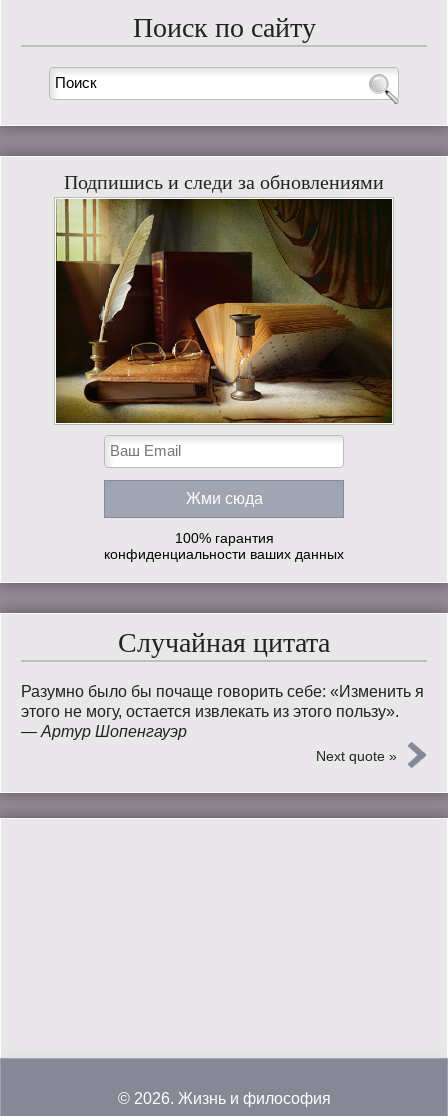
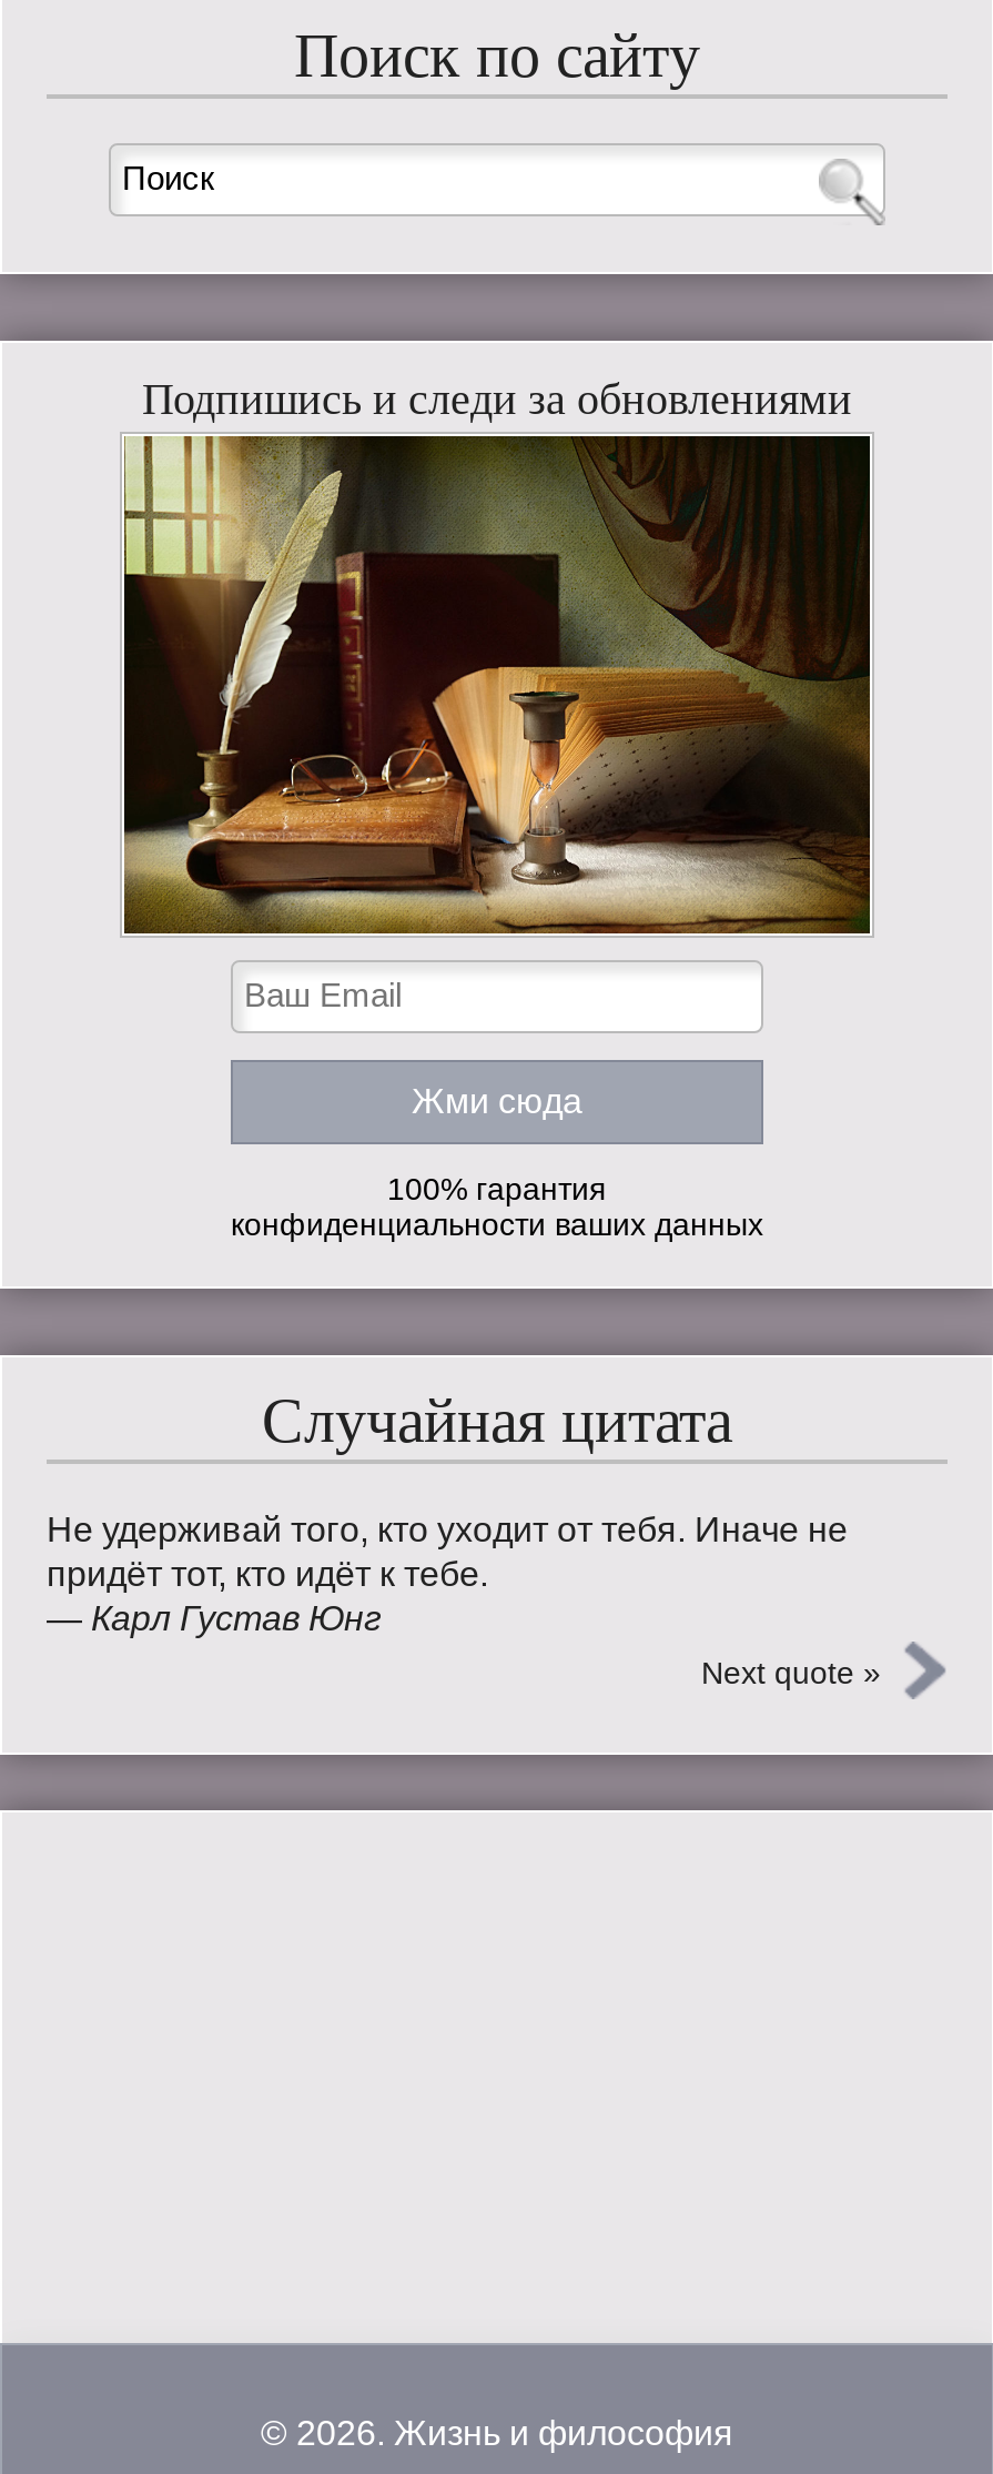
- Разумно было бы почаще говорить себе: «Изменить я
- этого не могу, остается извлекать из этого пользу».
- — Артур Шопенгауэр
+ Не удерживай того, кто уходит от тебя. Иначе не
+ придёт тот, кто идёт к тебе.
+ — Карл Густав Юнг
